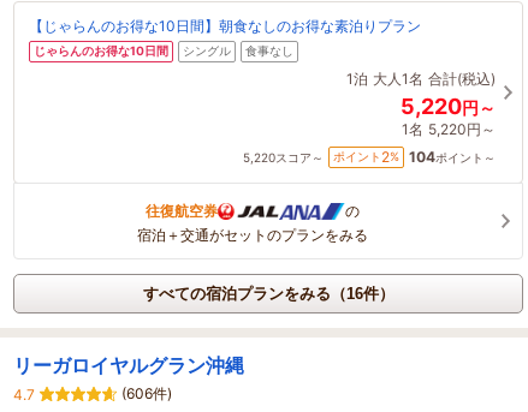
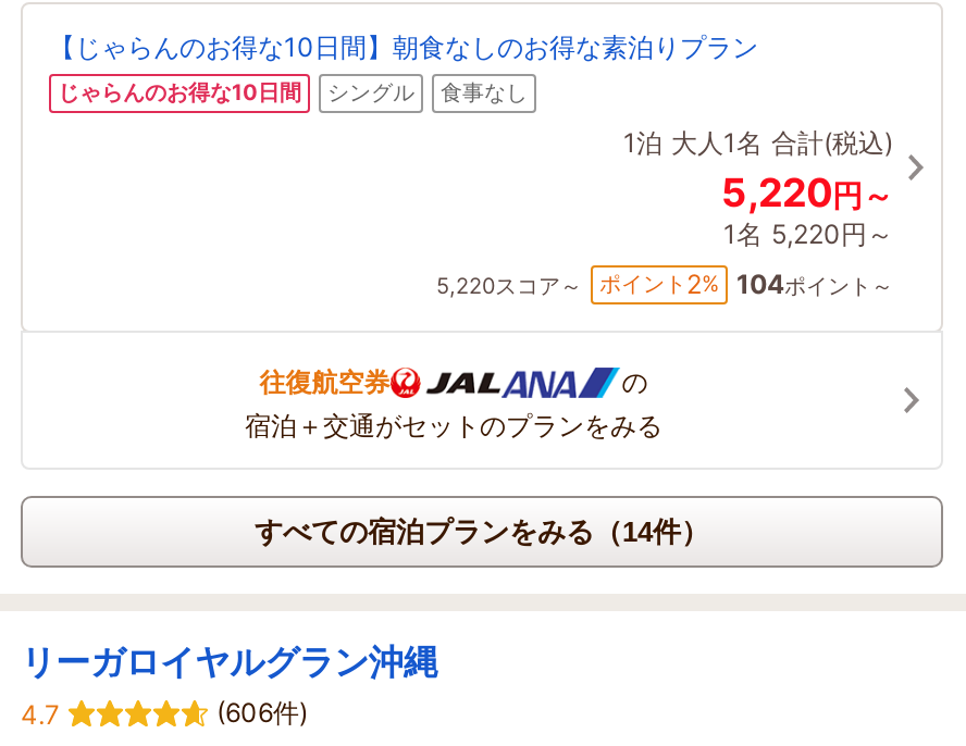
- すべての宿泊プランをみる（16件）
+ すべての宿泊プランをみる（14件）
